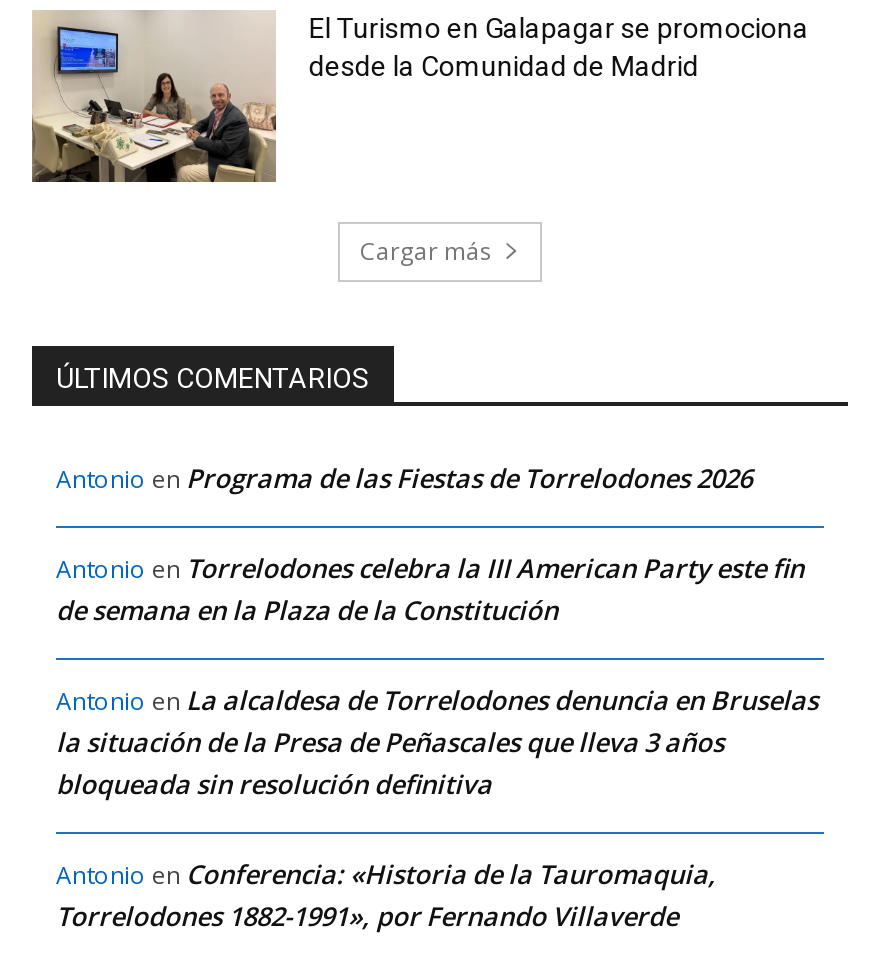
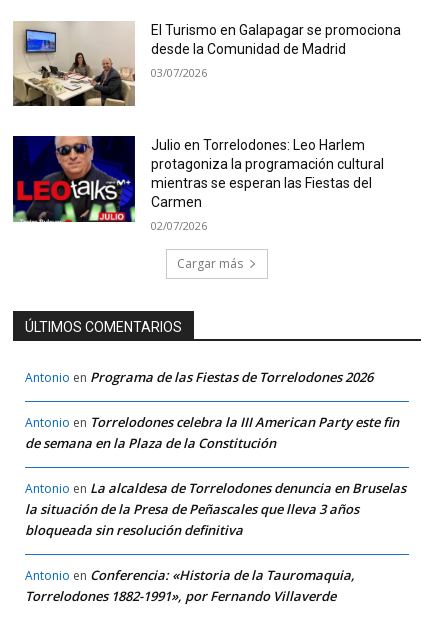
+ [image]
+ Julio en Torrelodones: Leo Harlem
+ protagoniza la programación cultural
+ mientras se esperan las Fiestas del
+ Carmen
+ 02/07/2026

+ 03/07/2026
